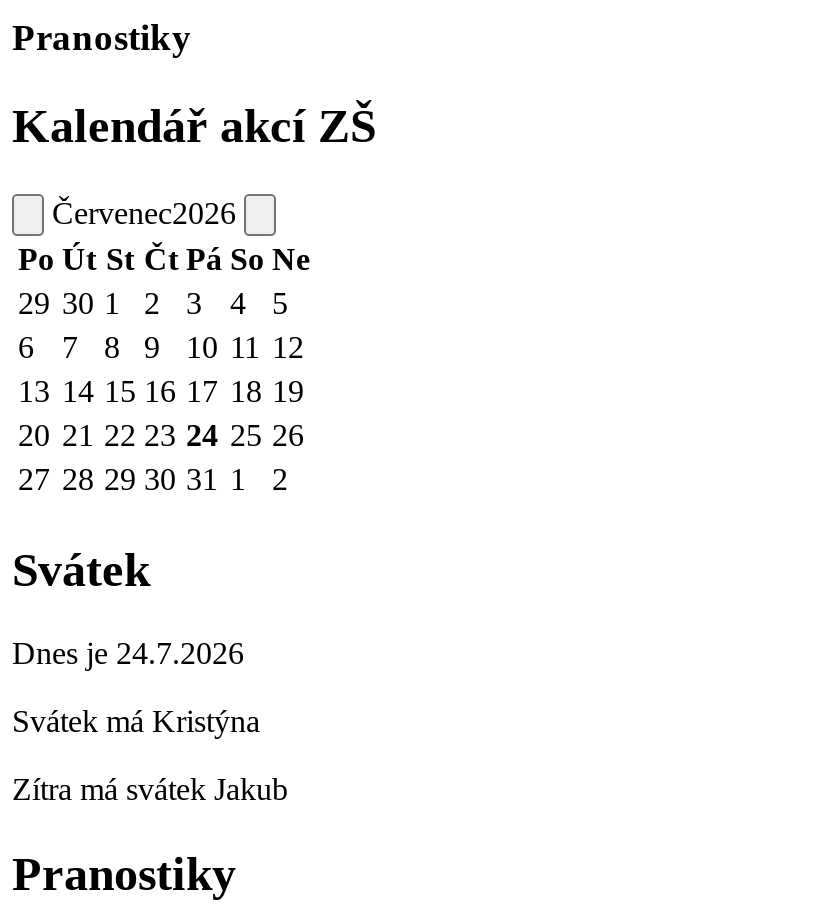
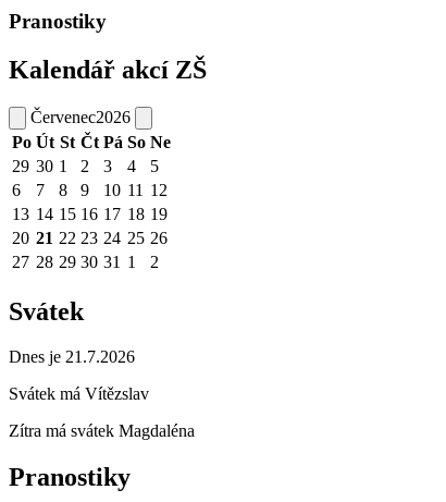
- Dnes je 24.7.2026
+ Dnes je 21.7.2026

- Svátek má Kristýna
+ Svátek má Vítězslav

- Zítra má svátek Jakub
+ Zítra má svátek Magdaléna
